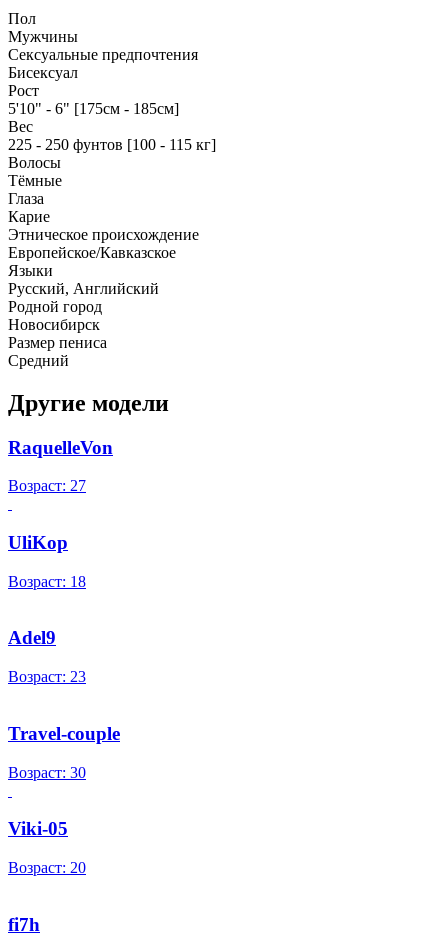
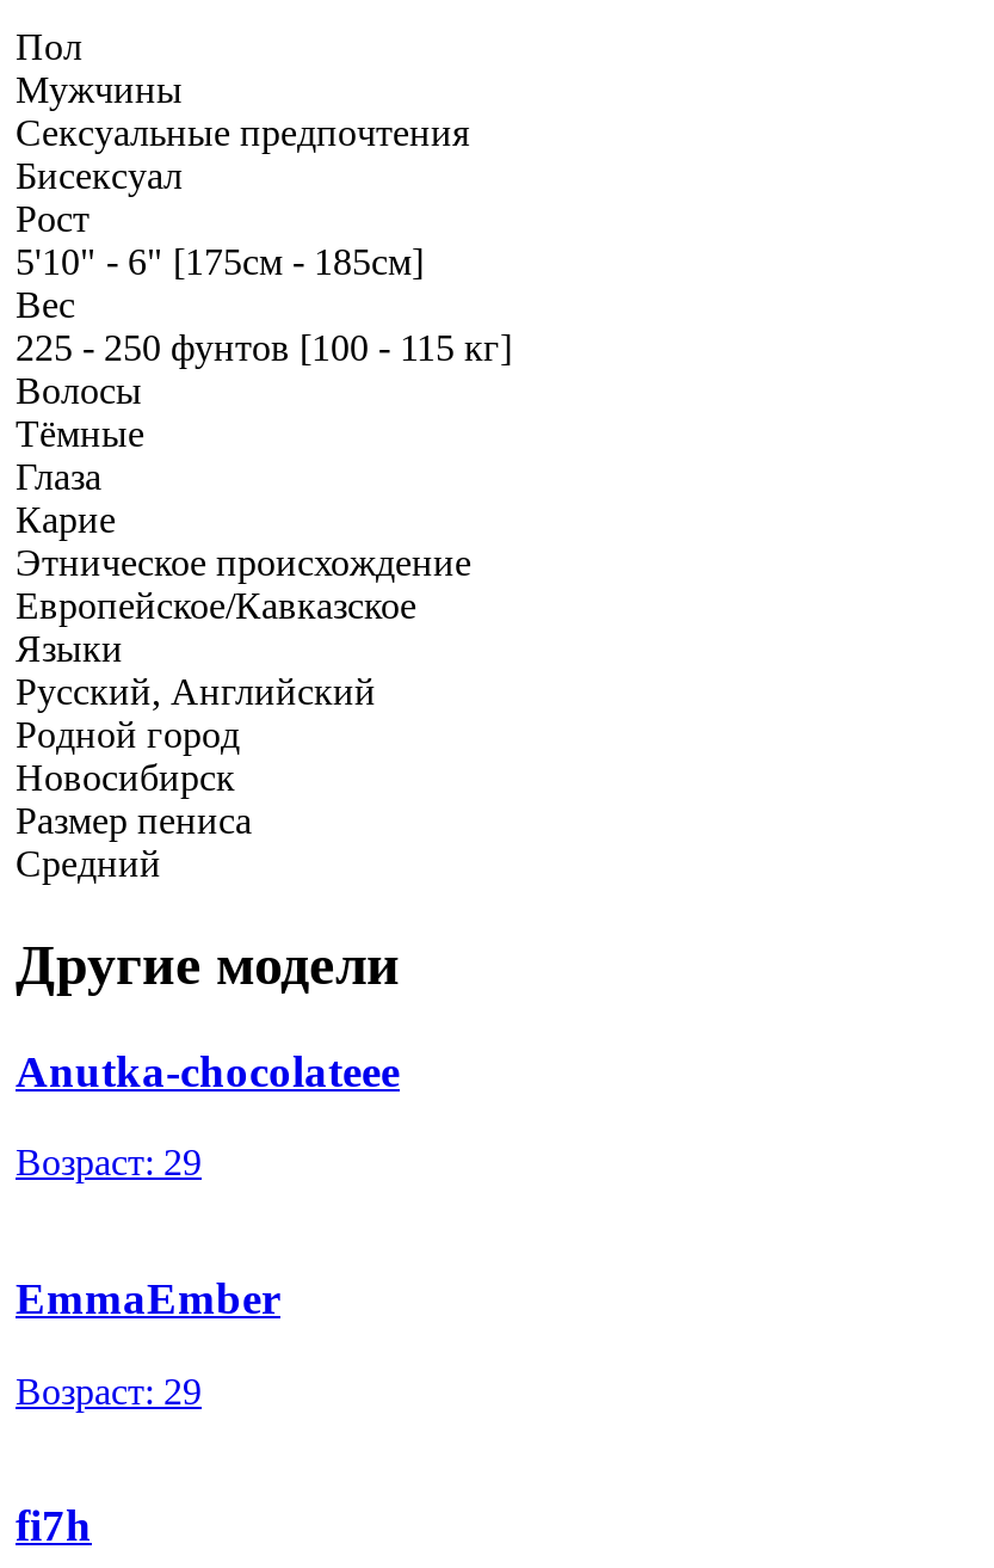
- RaquelleVon
- Возраст: 27
- UliKop
- Возраст: 18
- Adel9
- Возраст: 23
- Travel-couple
- Возраст: 30
- Viki-05
- Возраст: 20
+ Anutka-chocolateee
+ Возраст: 29
+ EmmaEmber
+ Возраст: 29
